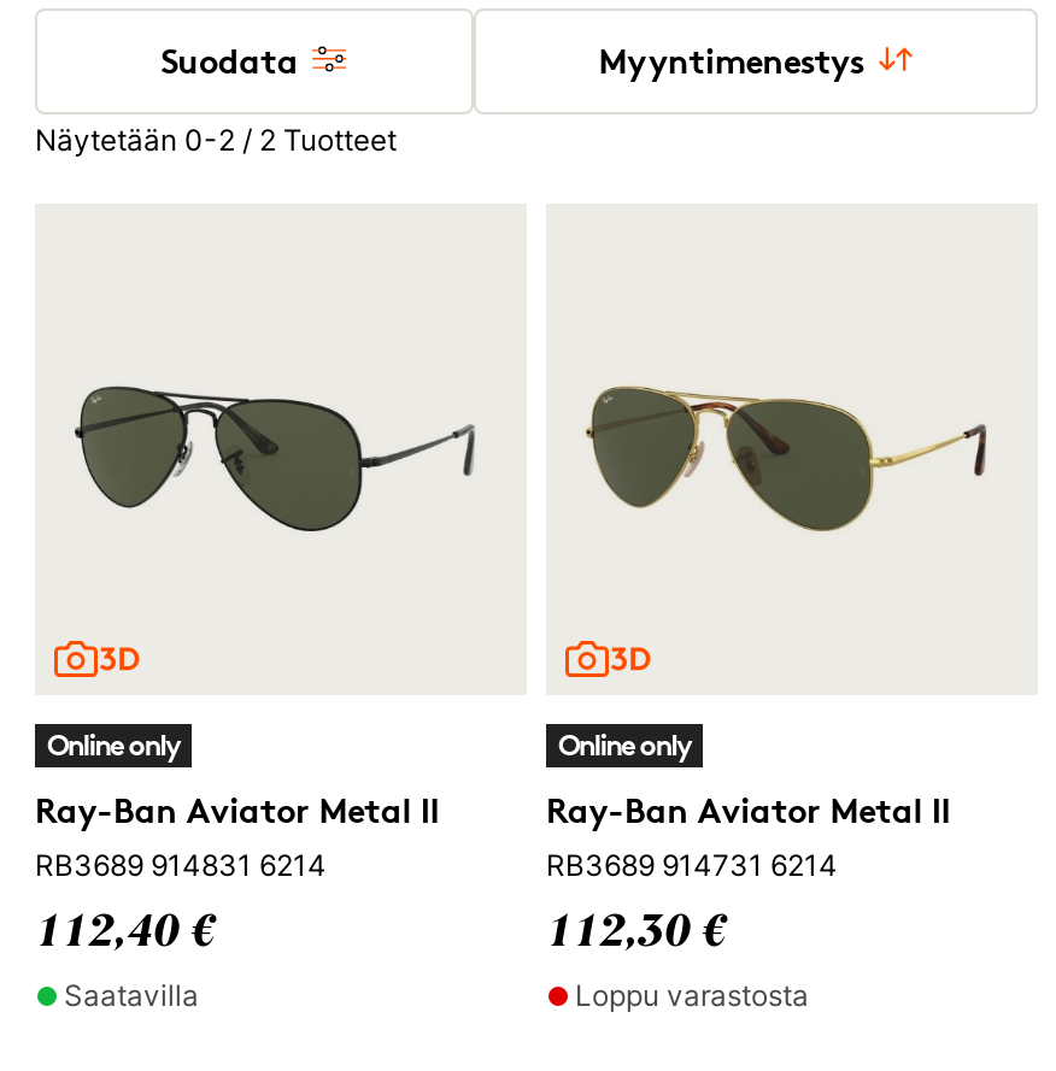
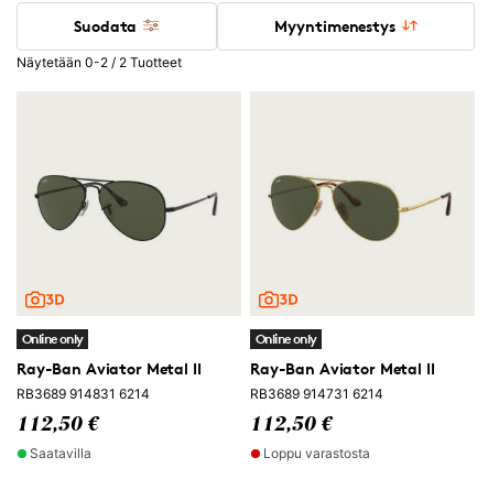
- 112,40 €
+ 112,50 €

- 112,30 €
+ 112,50 €
